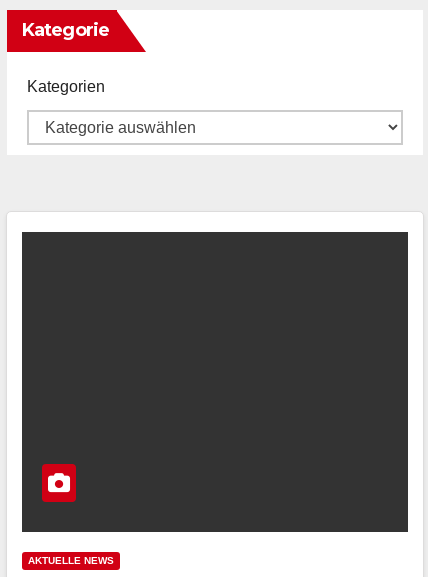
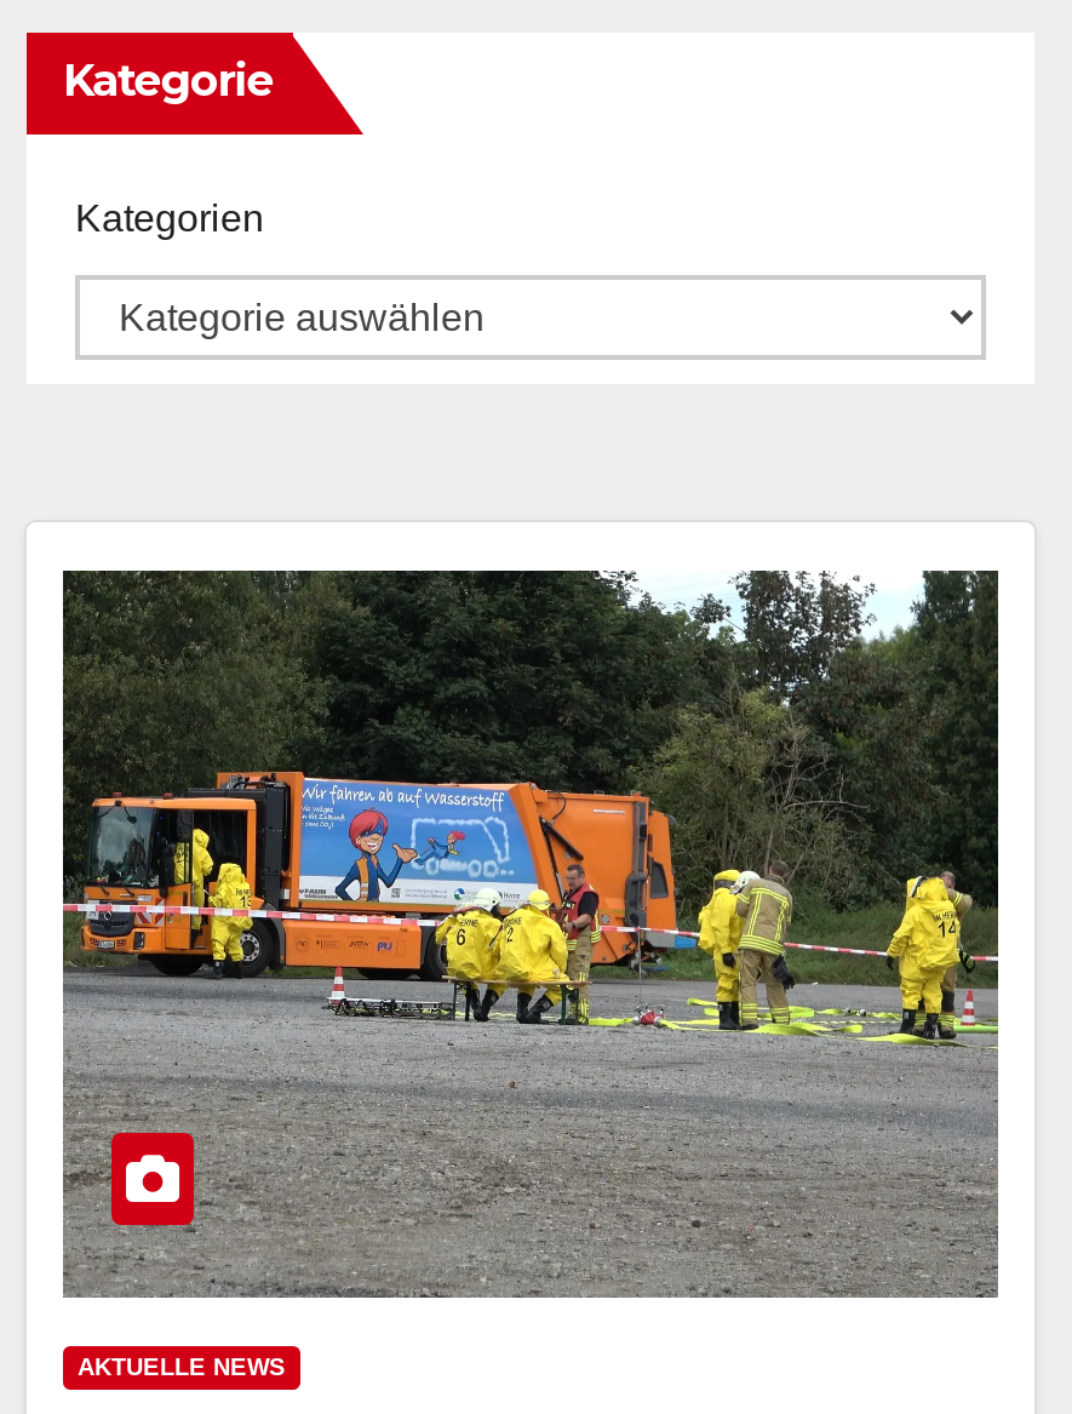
+ [image]
